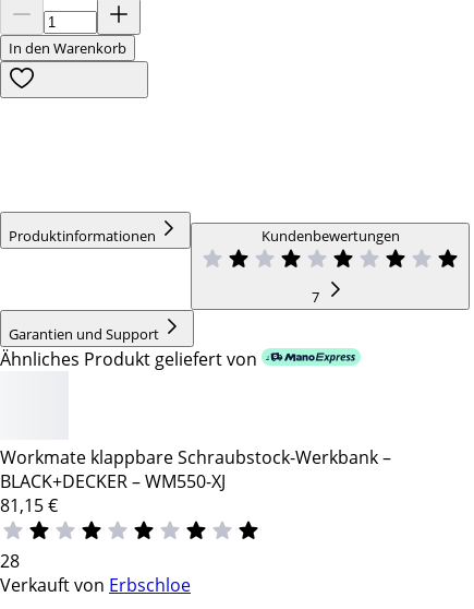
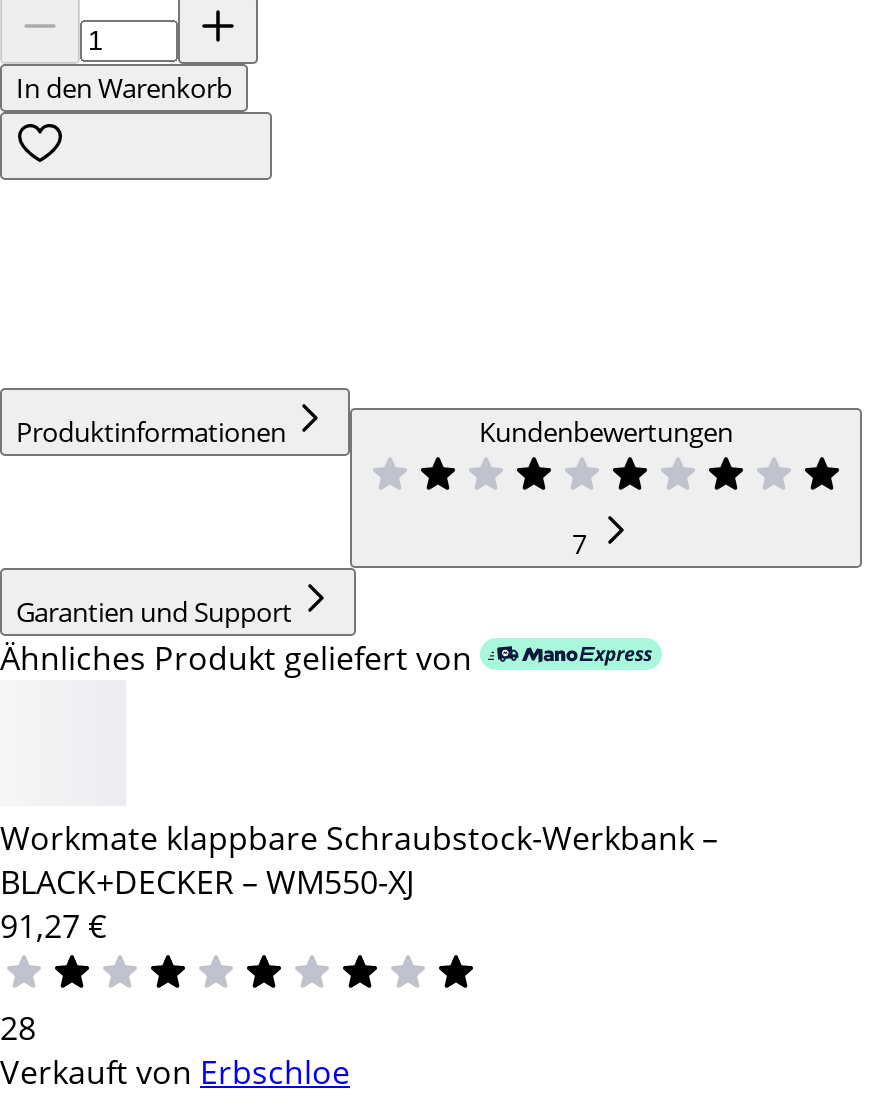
- 81,15 €
+ 91,27 €
